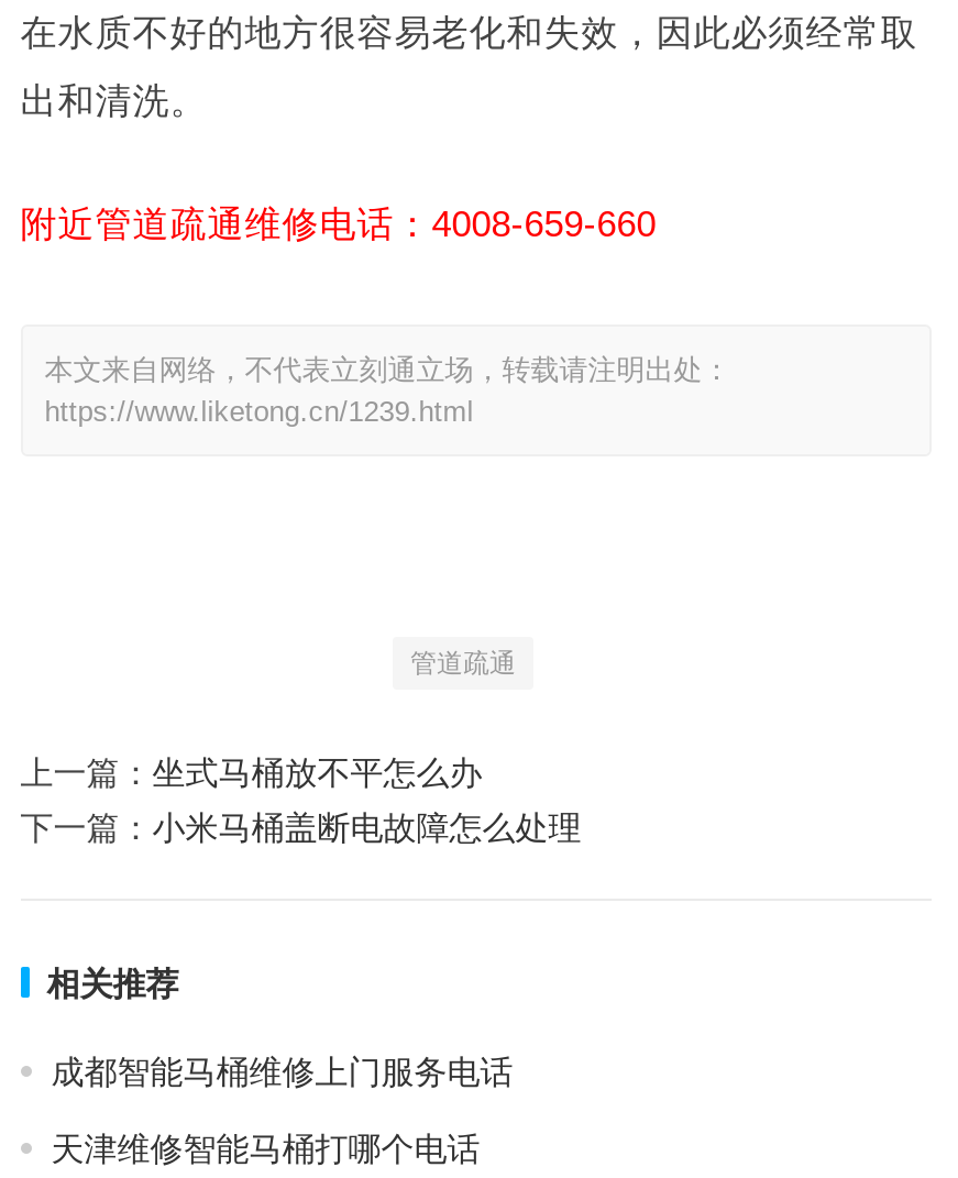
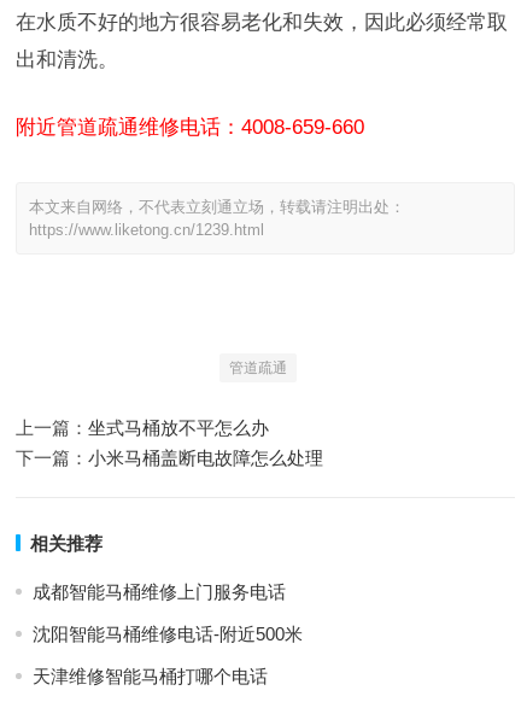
+ 沈阳智能马桶维修电话-附近500米
